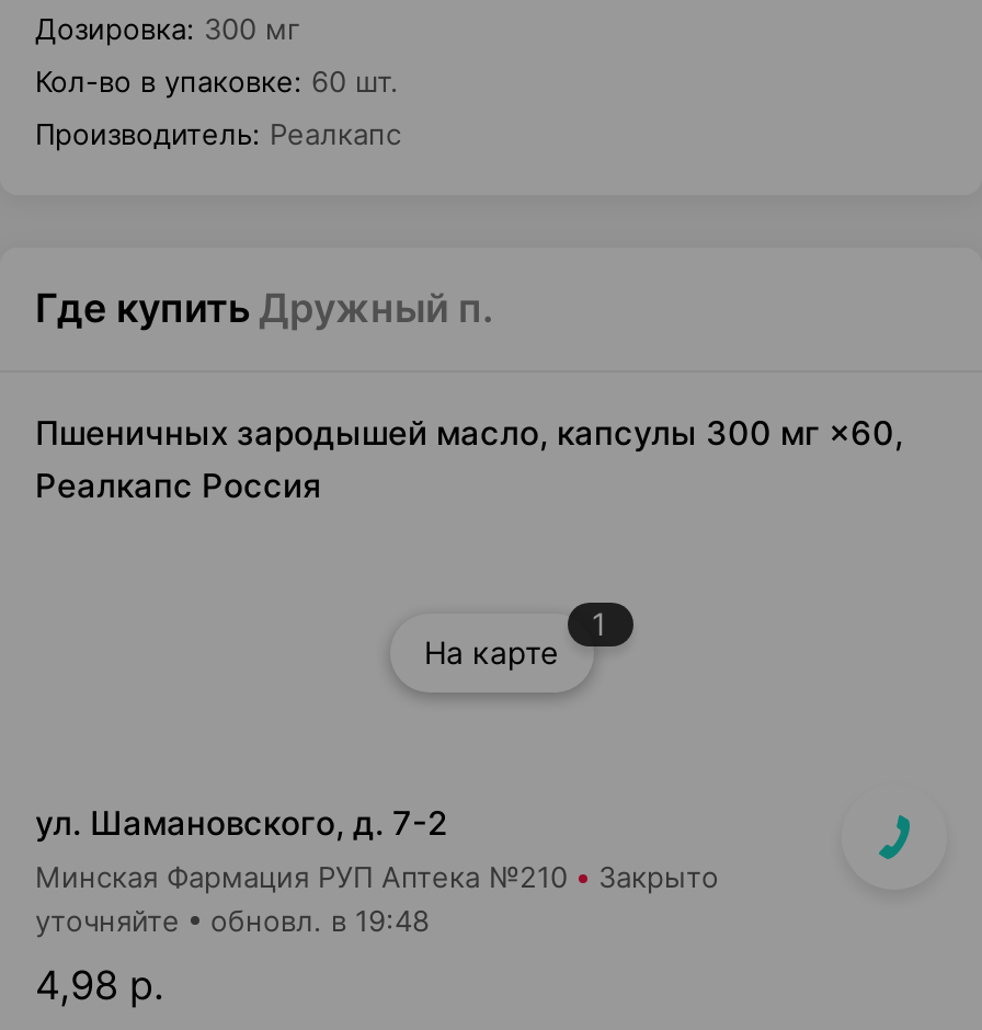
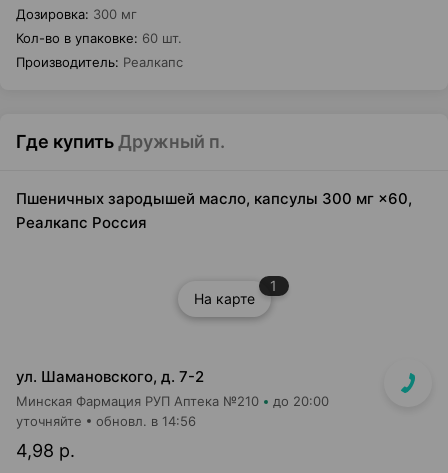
- Закрыто
+ до 20:00

- уточняйте обновл. в 19:48
+ уточняйте обновл. в 14:56
